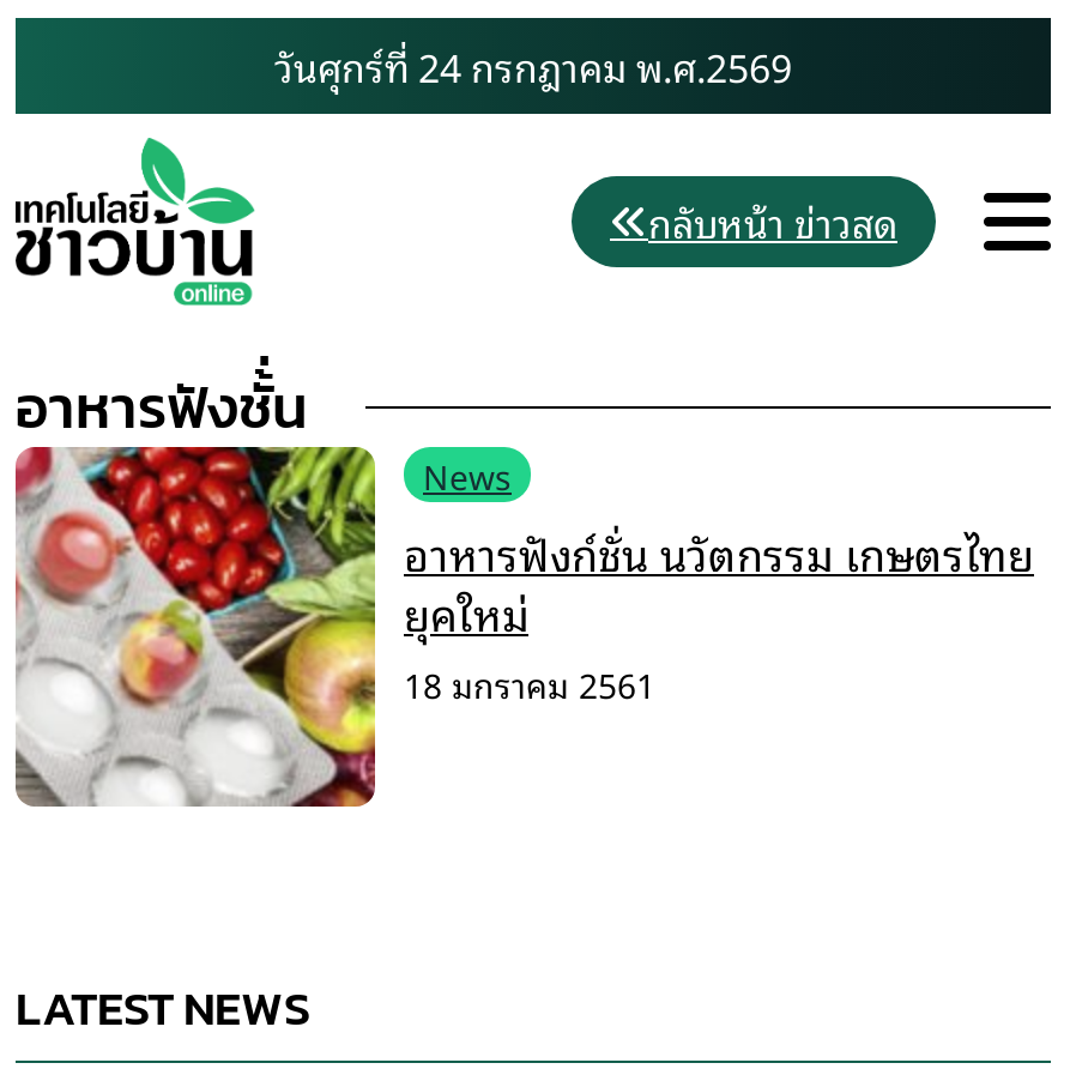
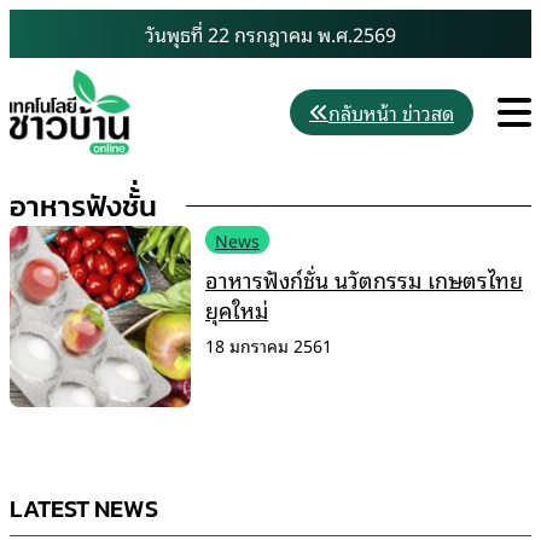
- วันศุกร์ที่ 24 กรกฎาคม พ.ศ.2569
+ วันพุธที่ 22 กรกฎาคม พ.ศ.2569
